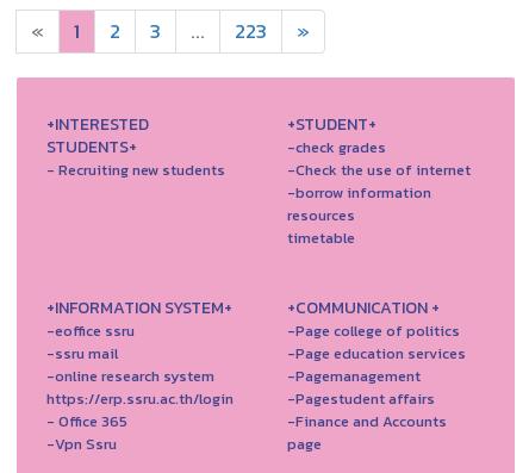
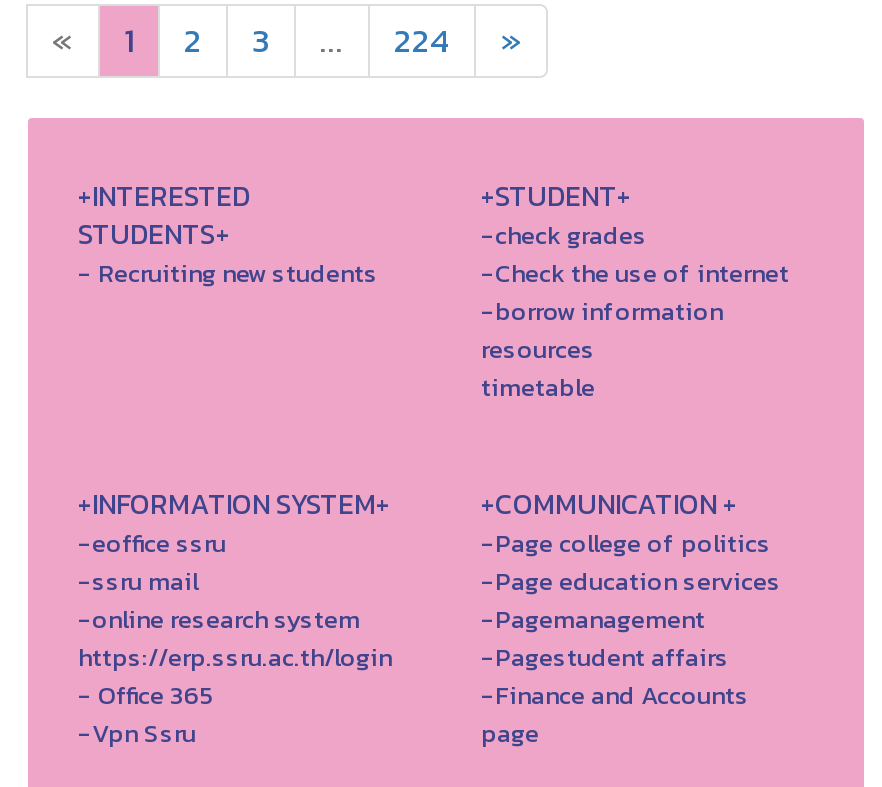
- 223
+ 224
